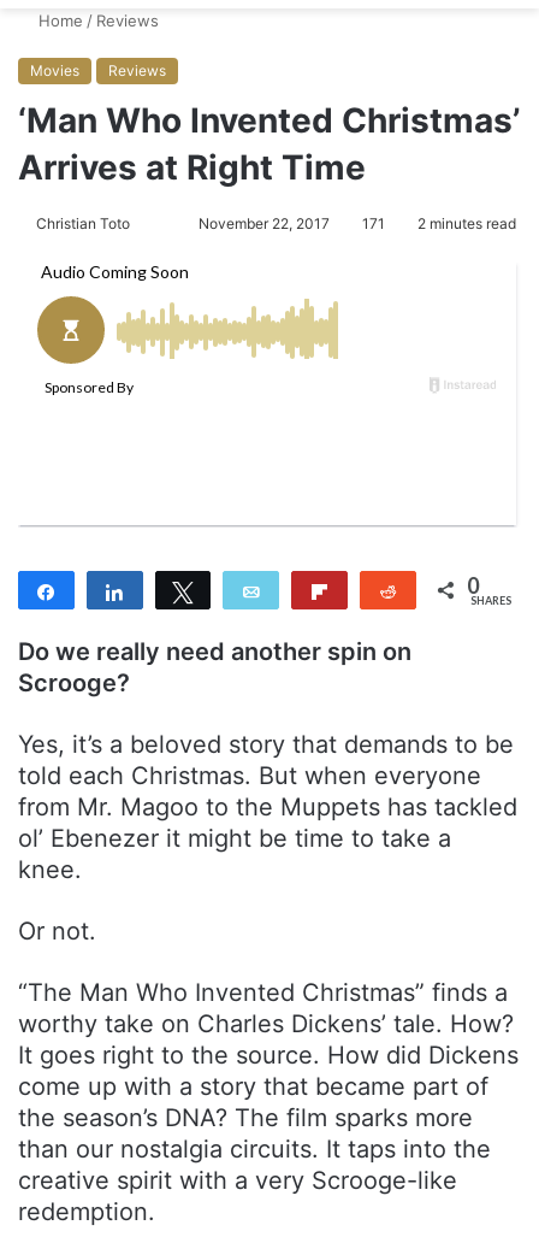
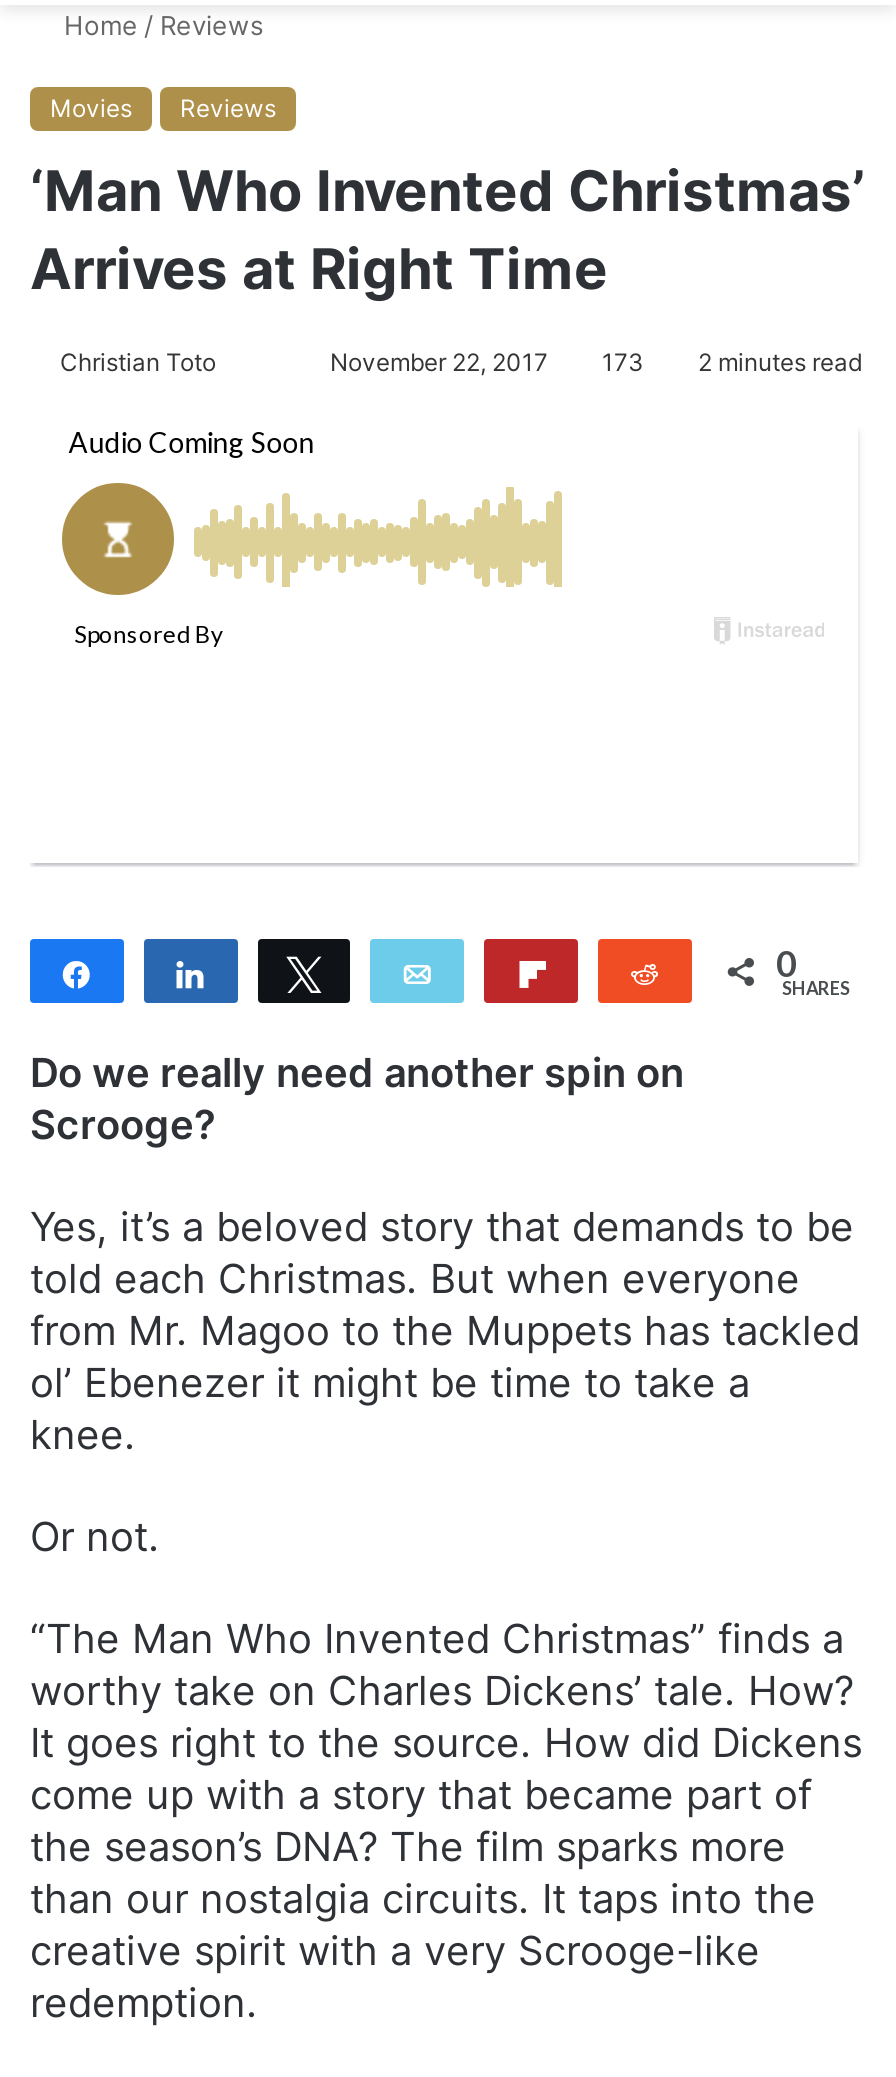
- 171
+ 173
